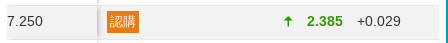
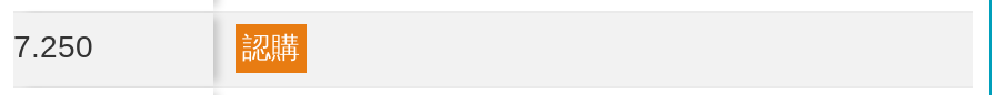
- 2.385
- +0.029
